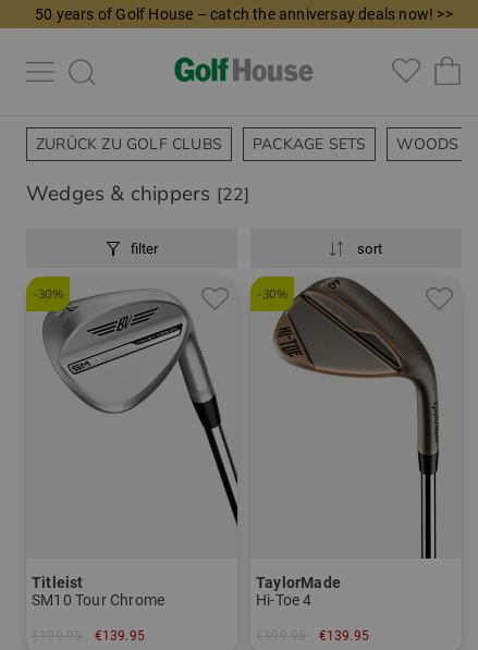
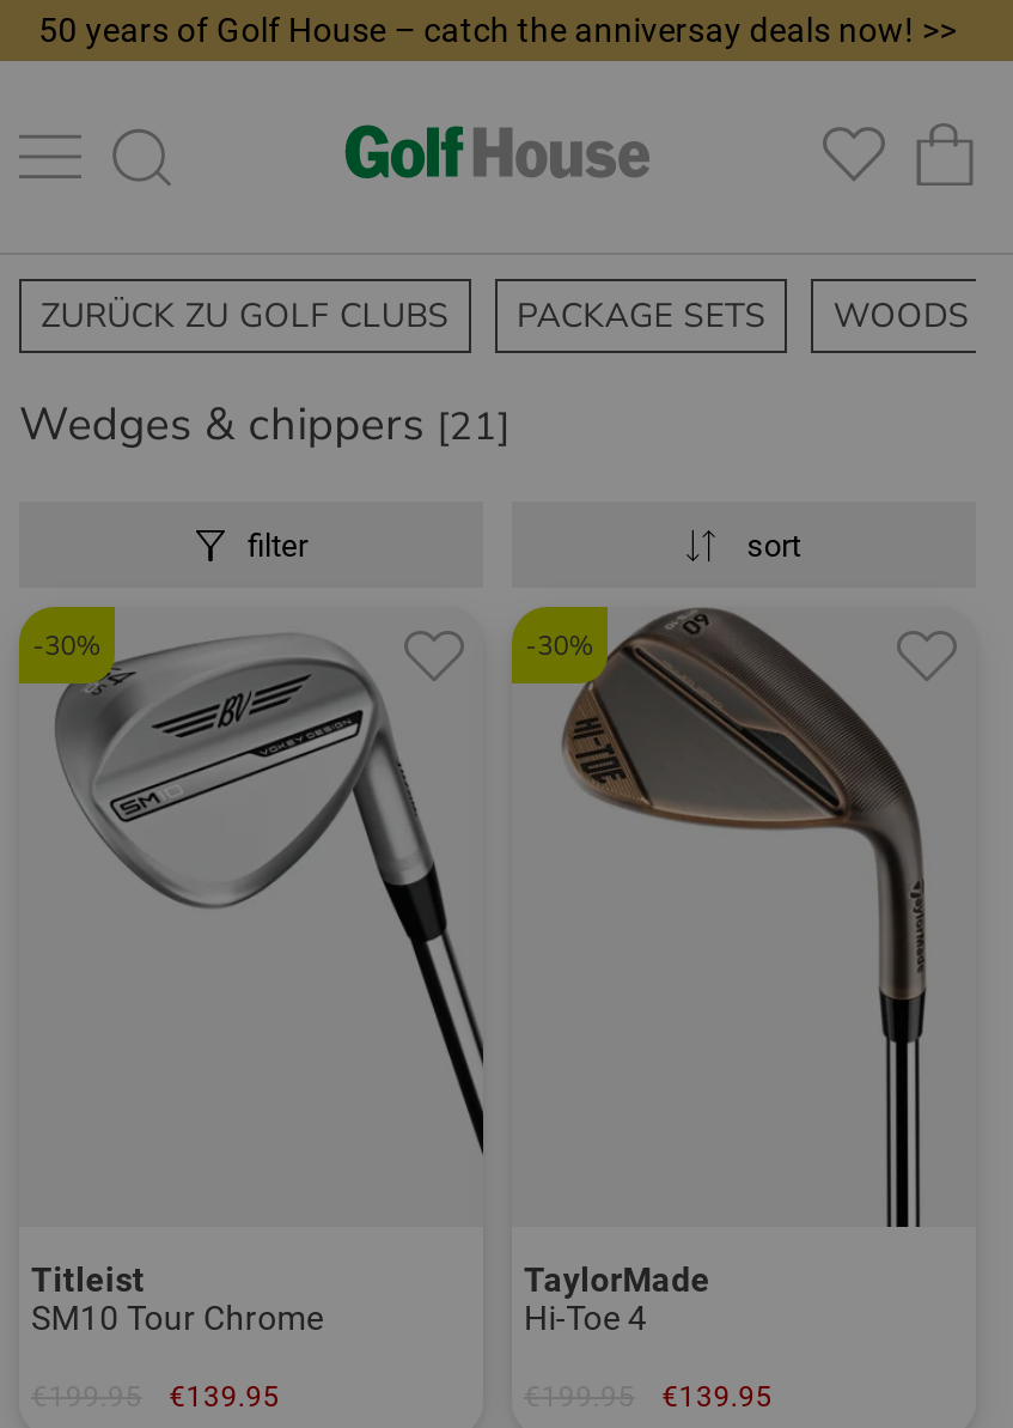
- Wedges & chippers [22]
+ Wedges & chippers [21]
